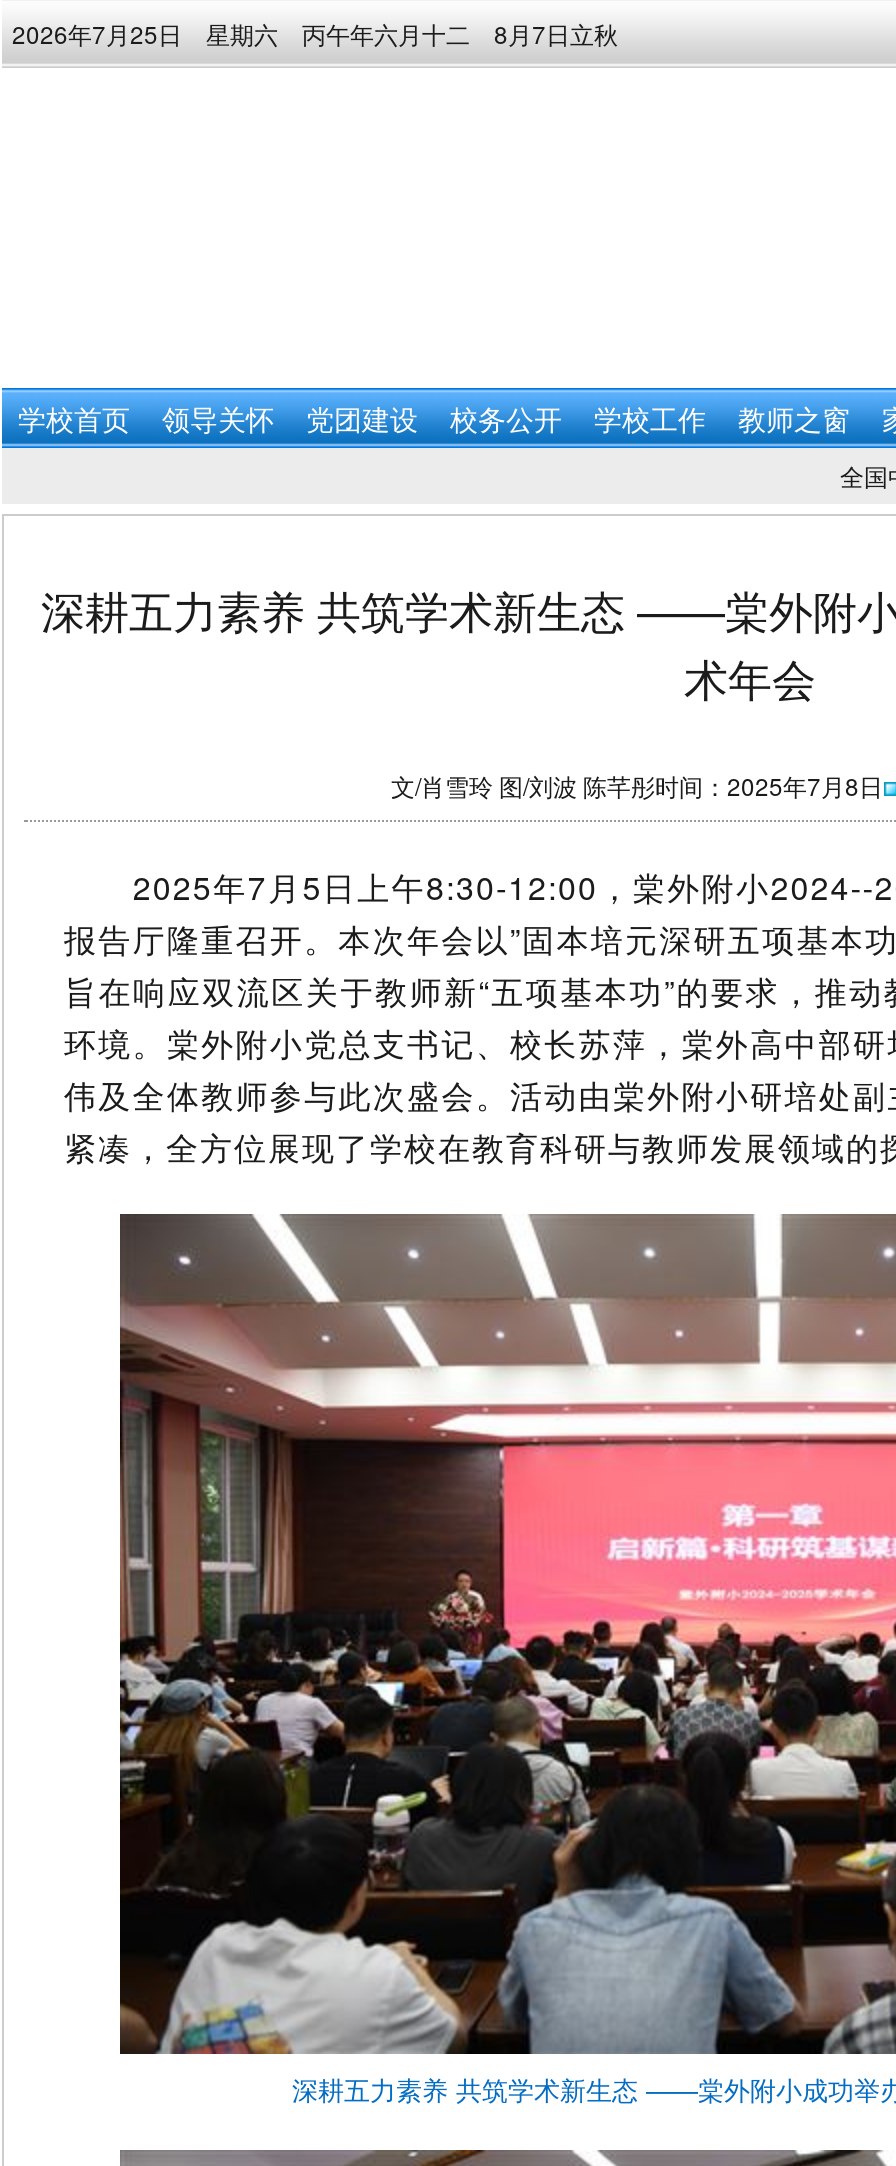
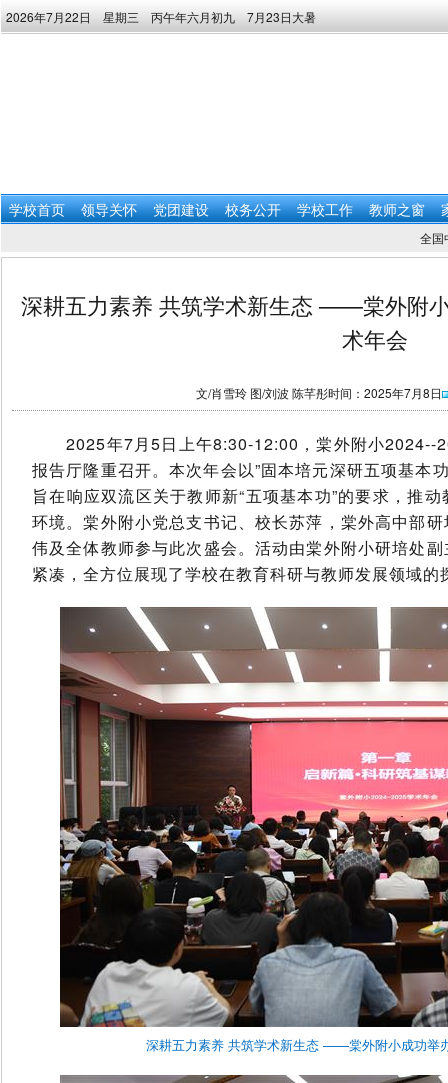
- 2026年7月25日 星期六 丙午年六月十二 8月7日立秋
+ 2026年7月22日 星期三 丙午年六月初九 7月23日大暑
